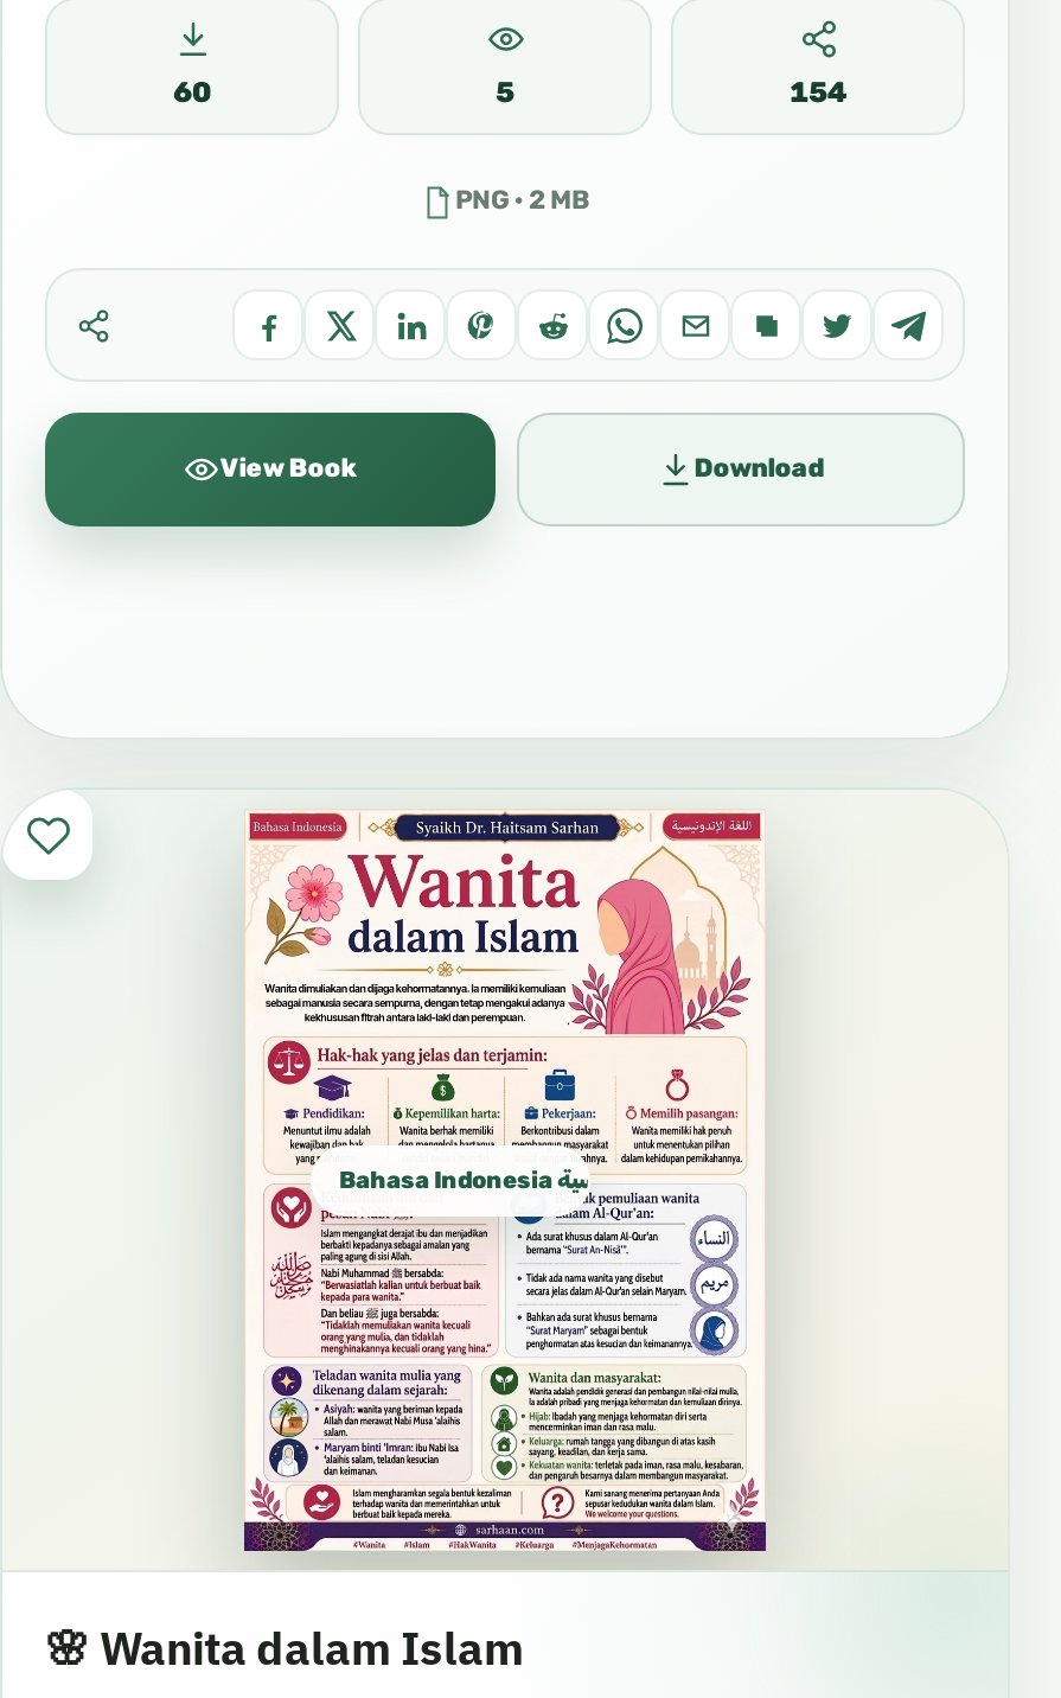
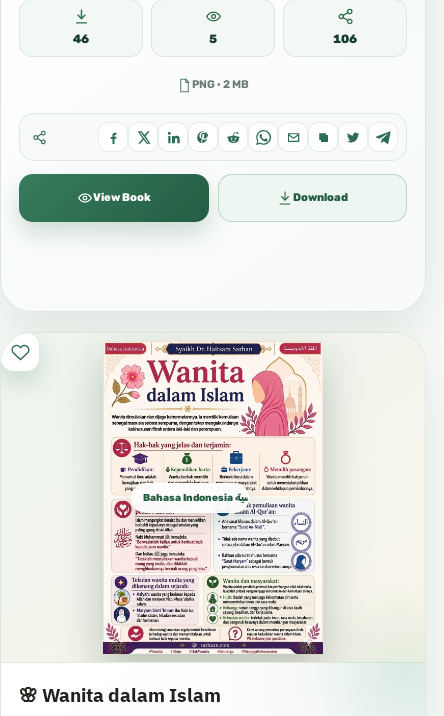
- 60
+ 46

- 154
+ 106
